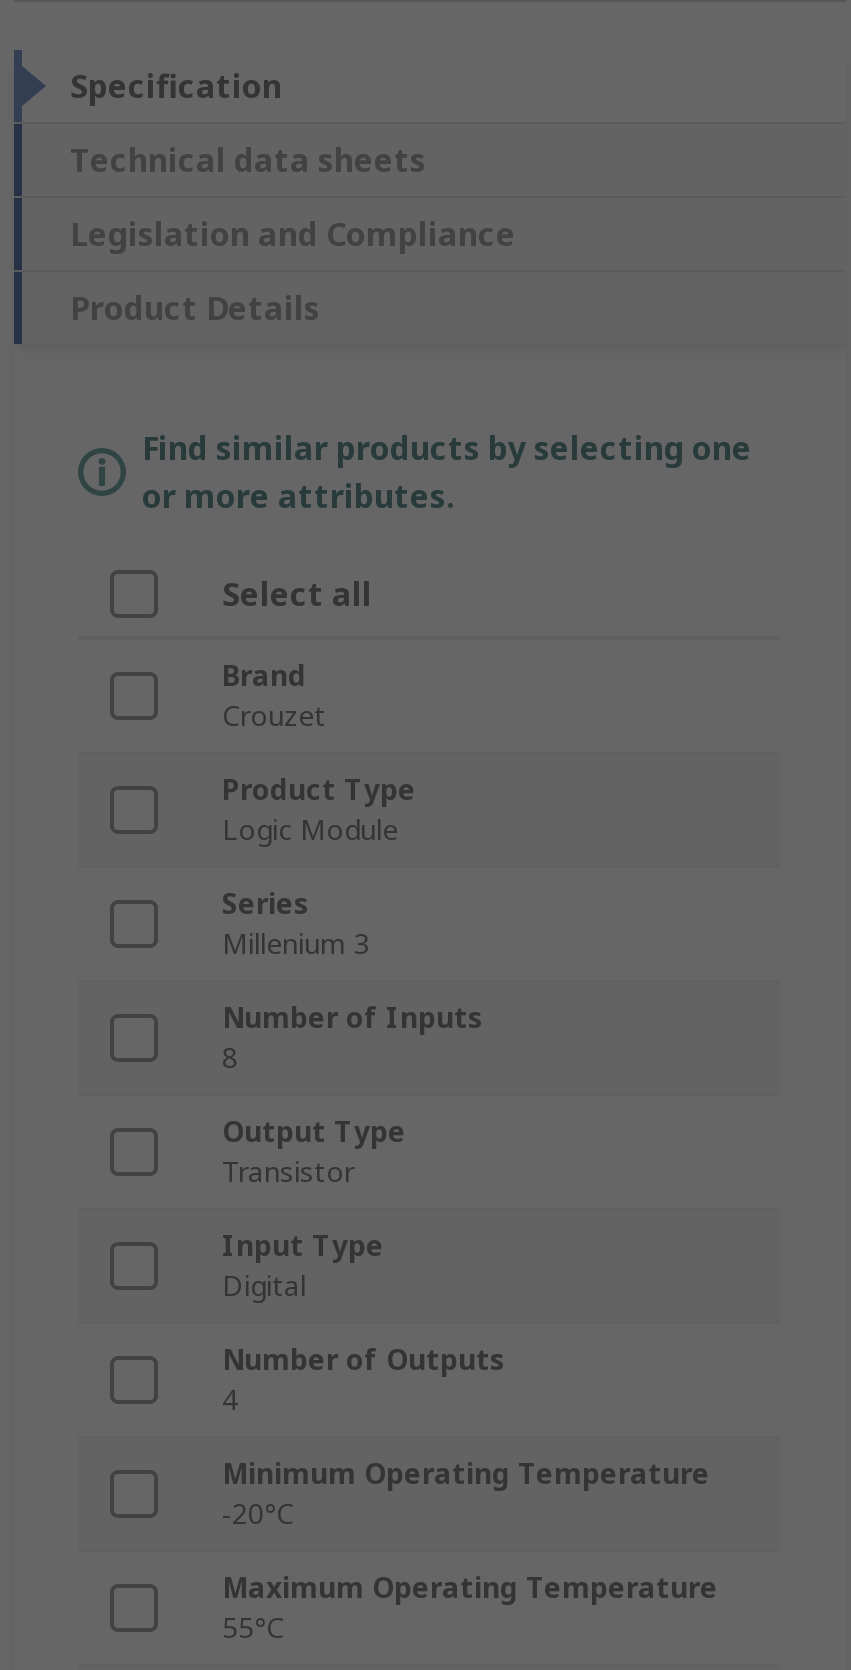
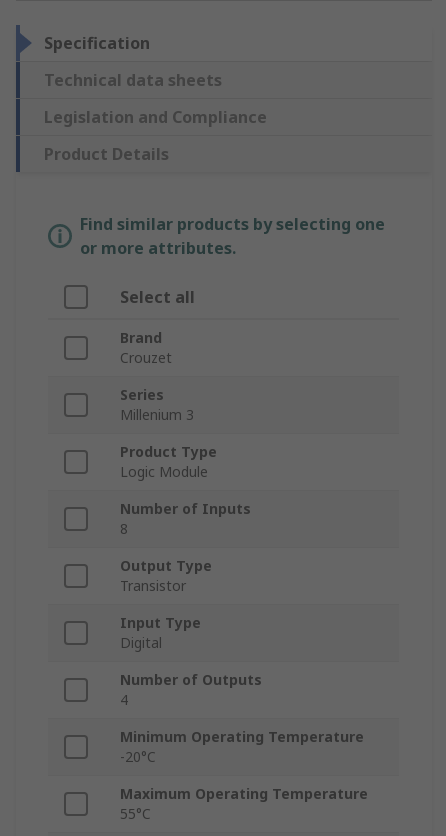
moved down: Product Type | Logic Module

moved up: Series | Millenium 3
